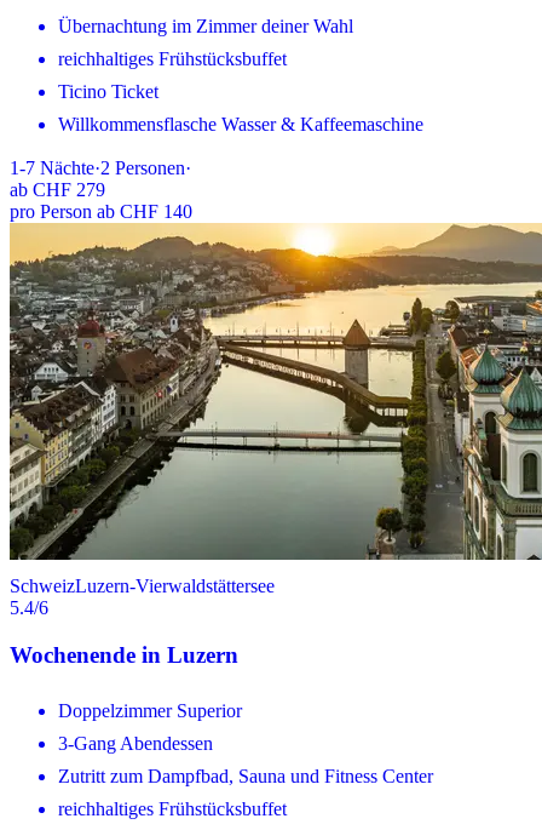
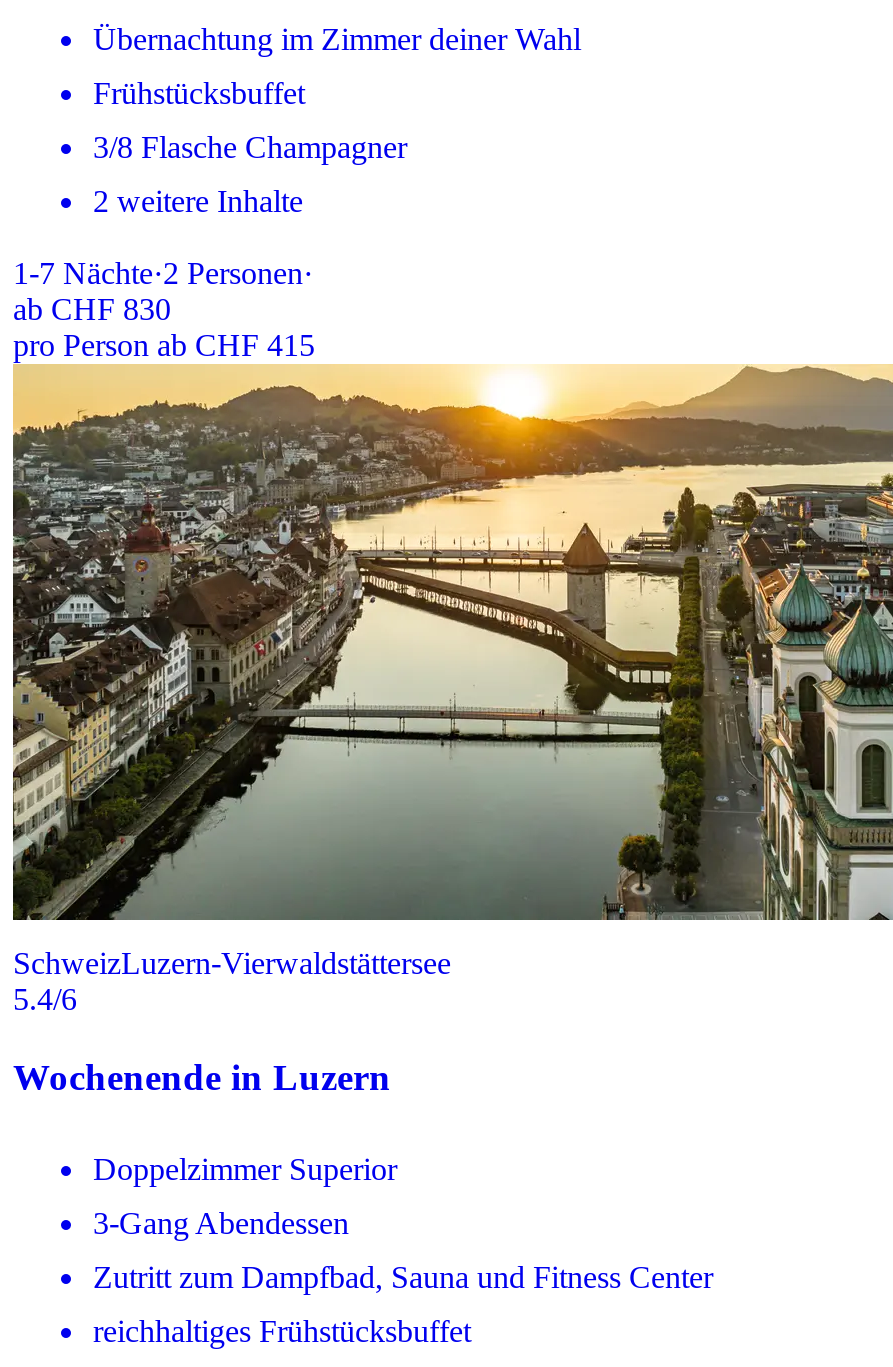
- reichhaltiges Frühstücksbuffet
+ Frühstücksbuffet

- Ticino Ticket
+ 3/8 Flasche Champagner

- Willkommensflasche Wasser & Kaffeemaschine
+ 2 weitere Inhalte

- ab CHF 279
+ ab CHF 830

- pro Person ab CHF 140
+ pro Person ab CHF 415
